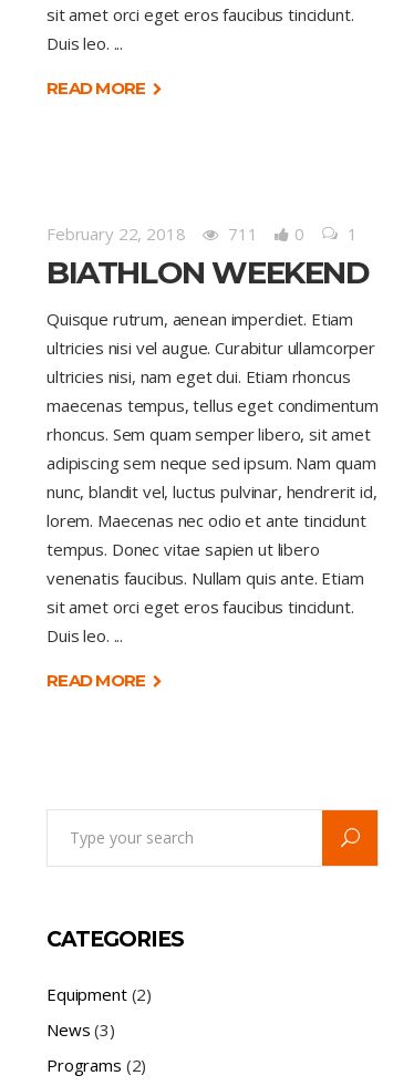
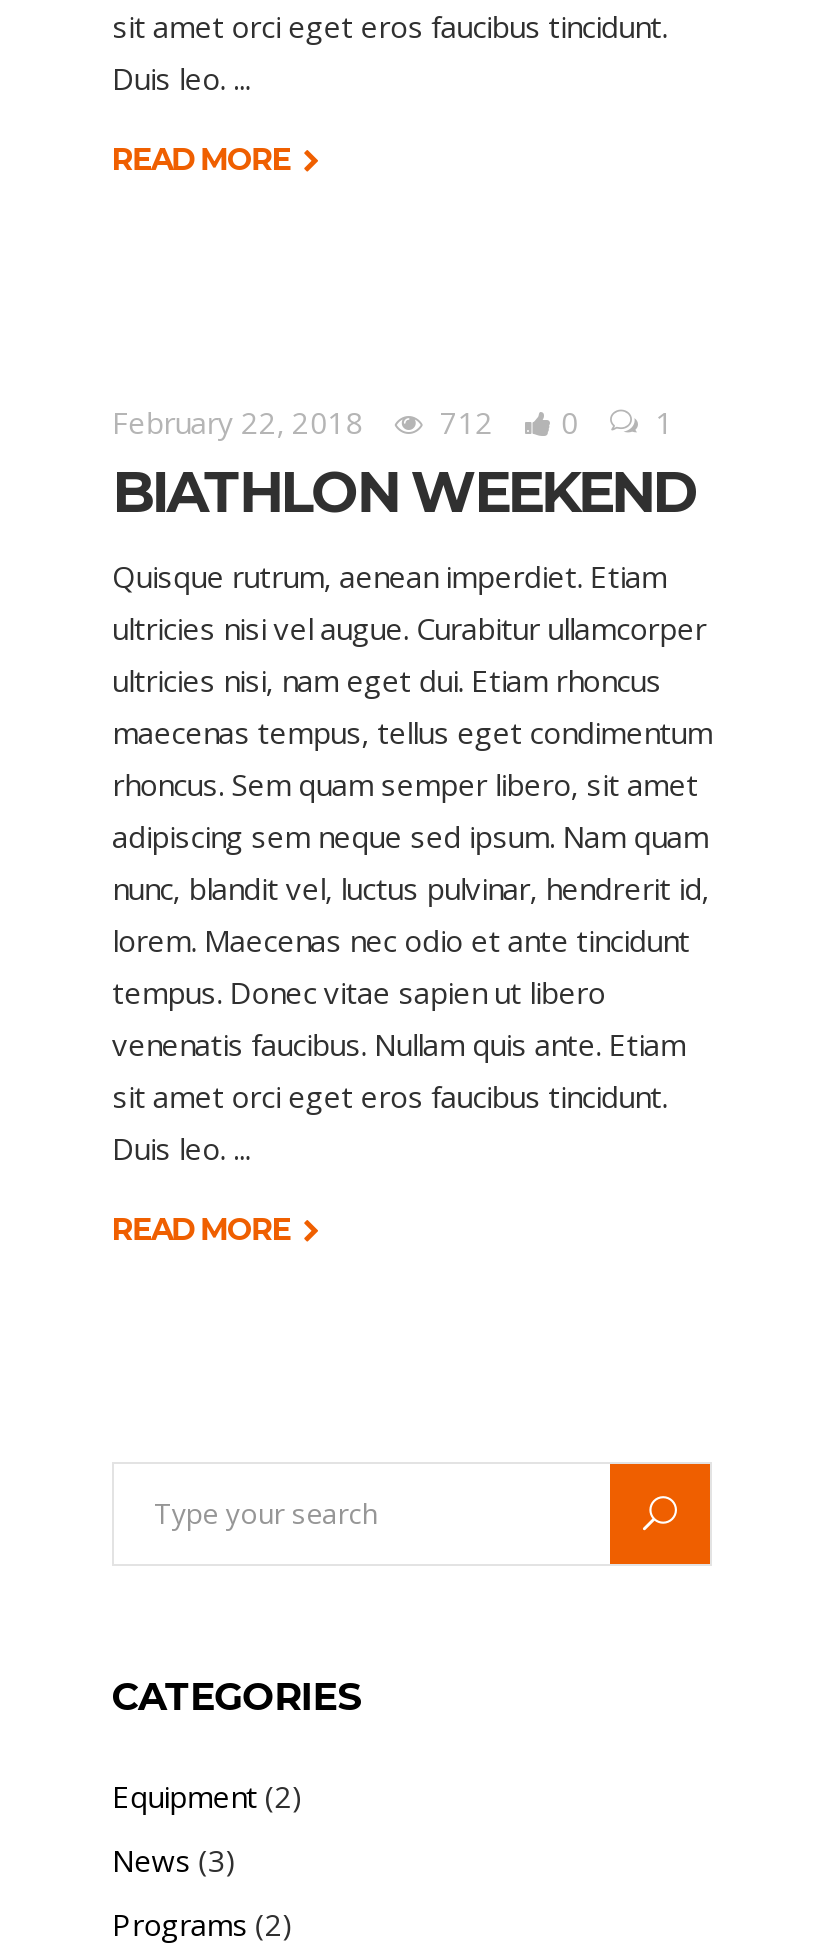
- February 22, 2018 711 0 1
+ February 22, 2018 712 0 1
